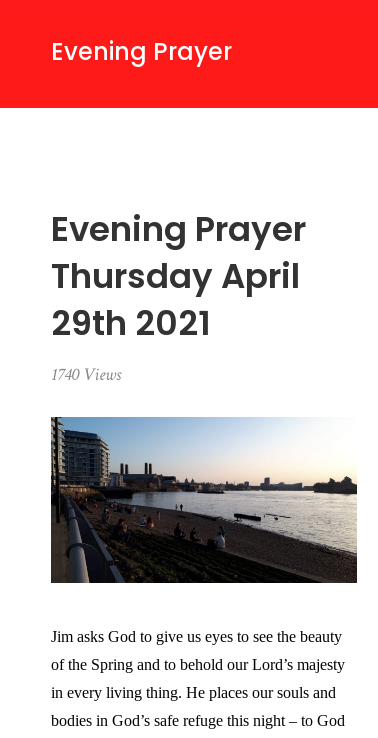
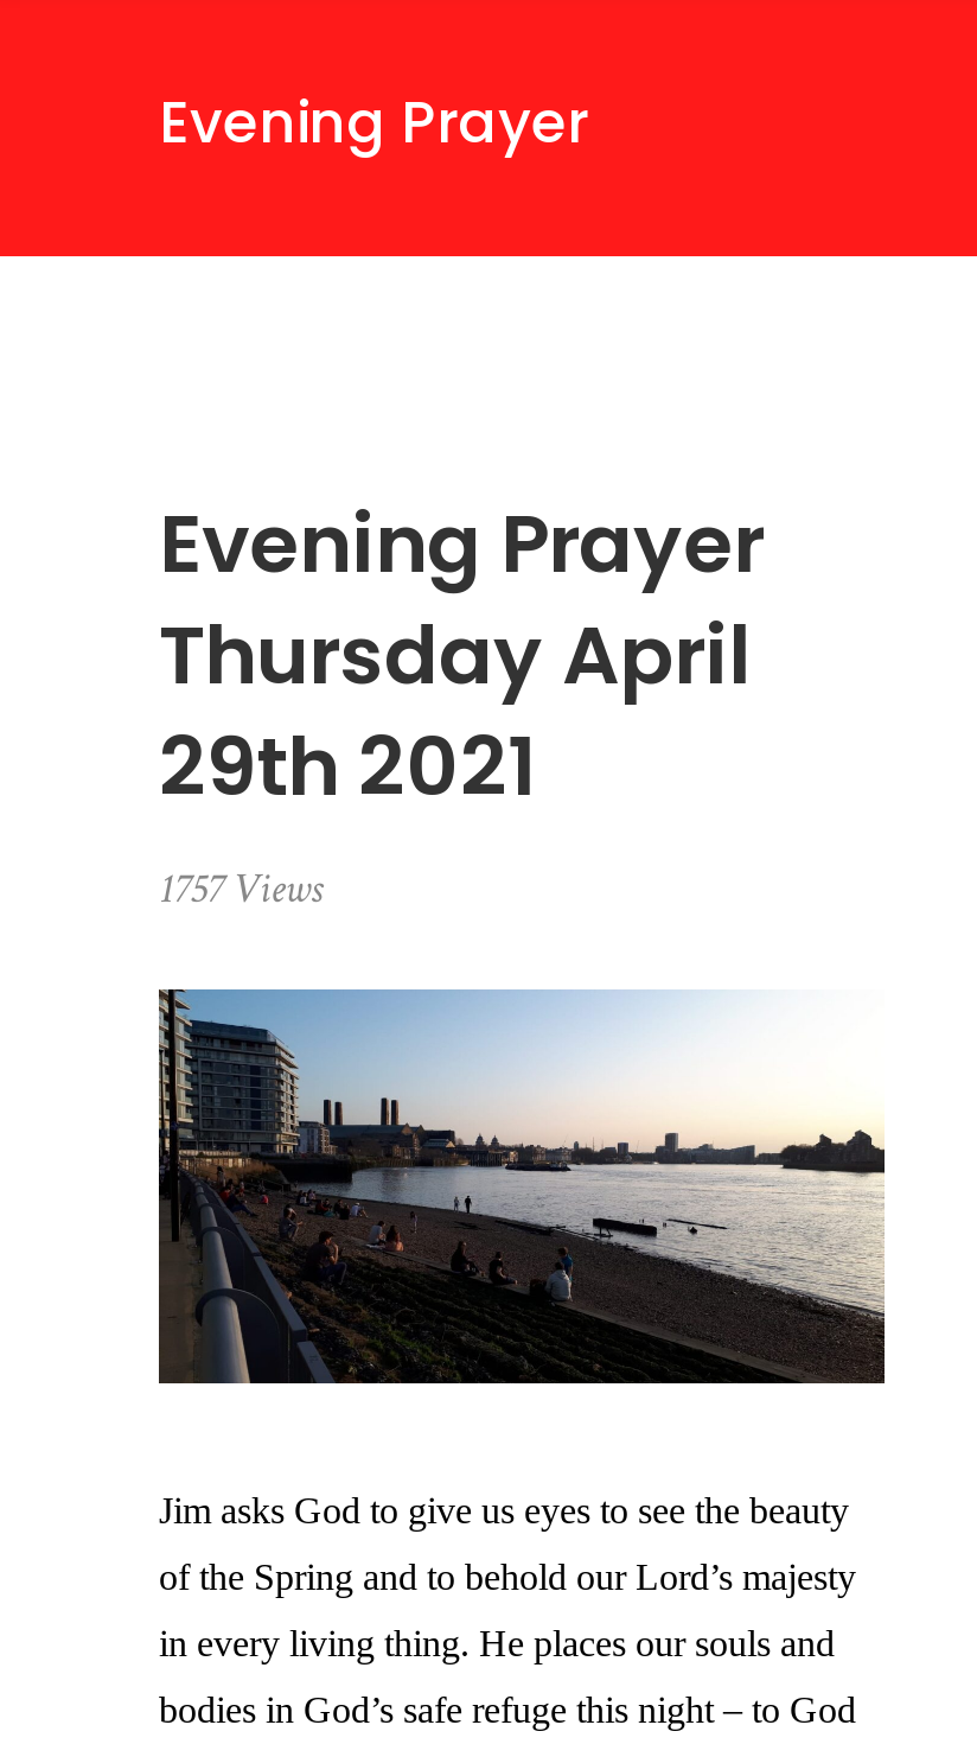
- 1740 Views
+ 1757 Views
